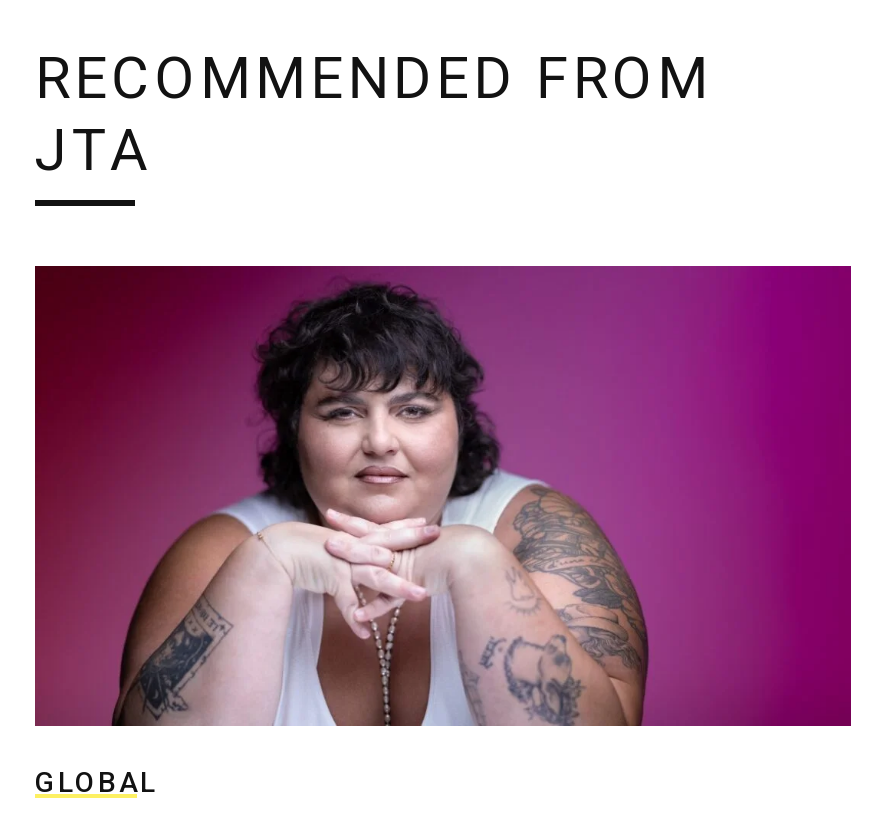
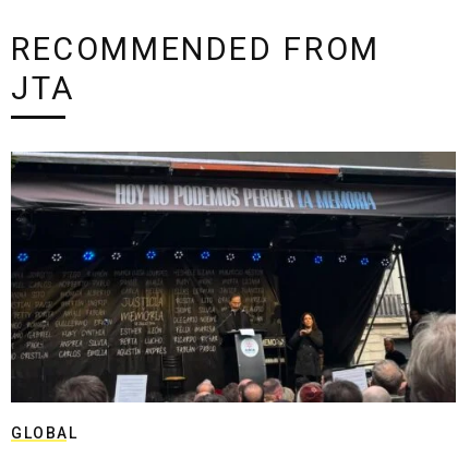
- [image]
+ [image]
